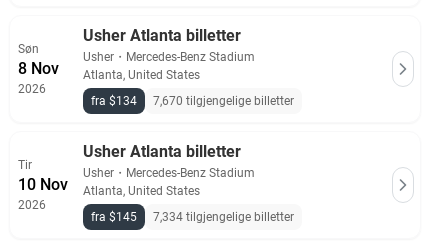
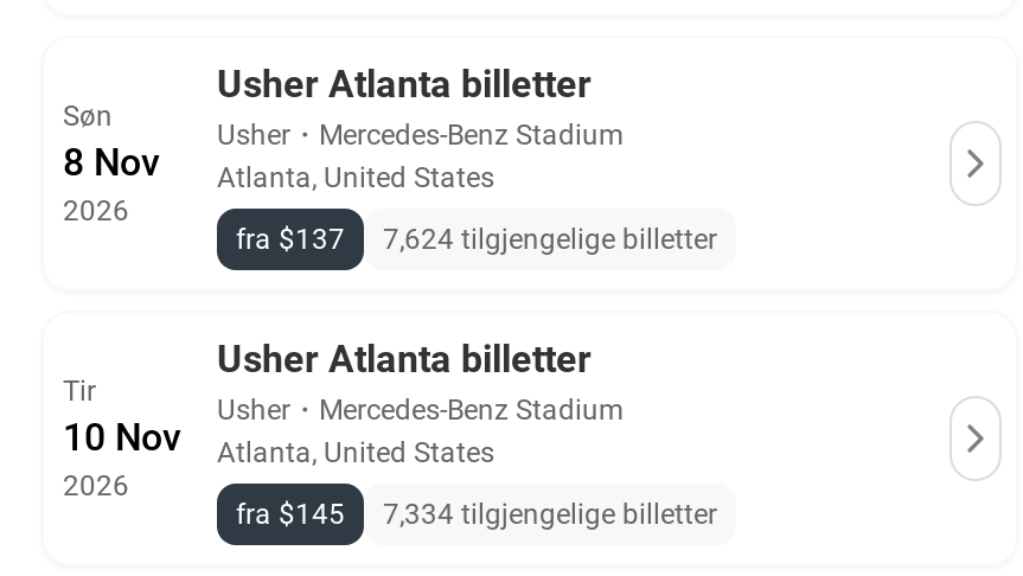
- fra $134
+ fra $137

- 7,670 tilgjengelige billetter
+ 7,624 tilgjengelige billetter
